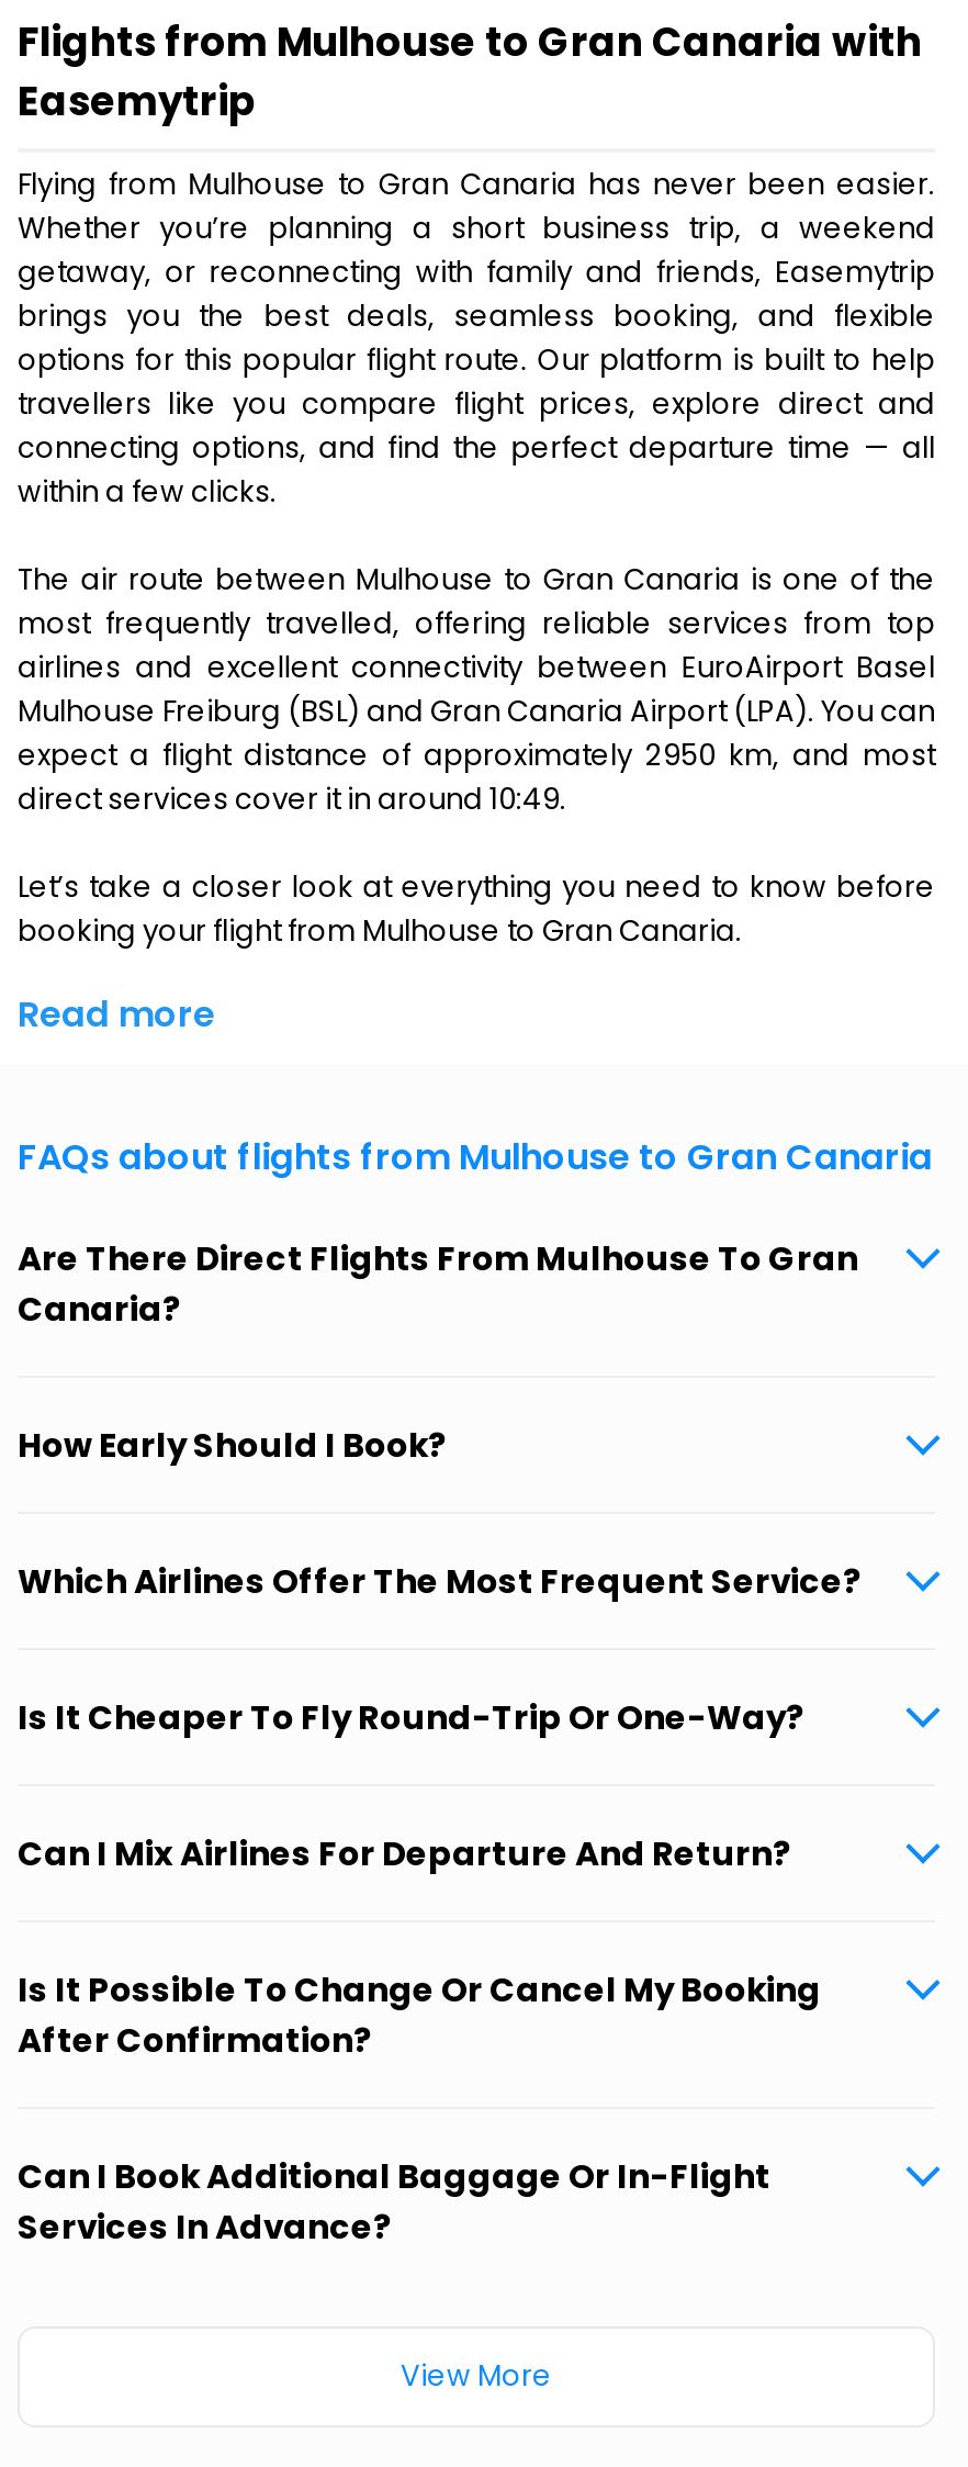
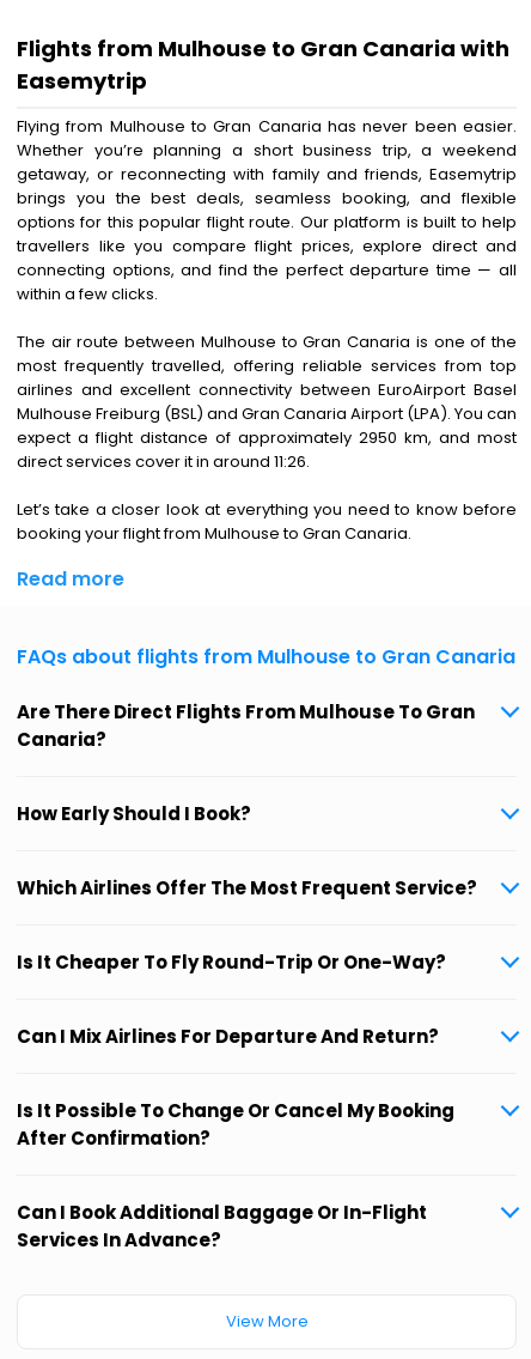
- direct services cover it in around 10:49.
+ direct services cover it in around 11:26.
